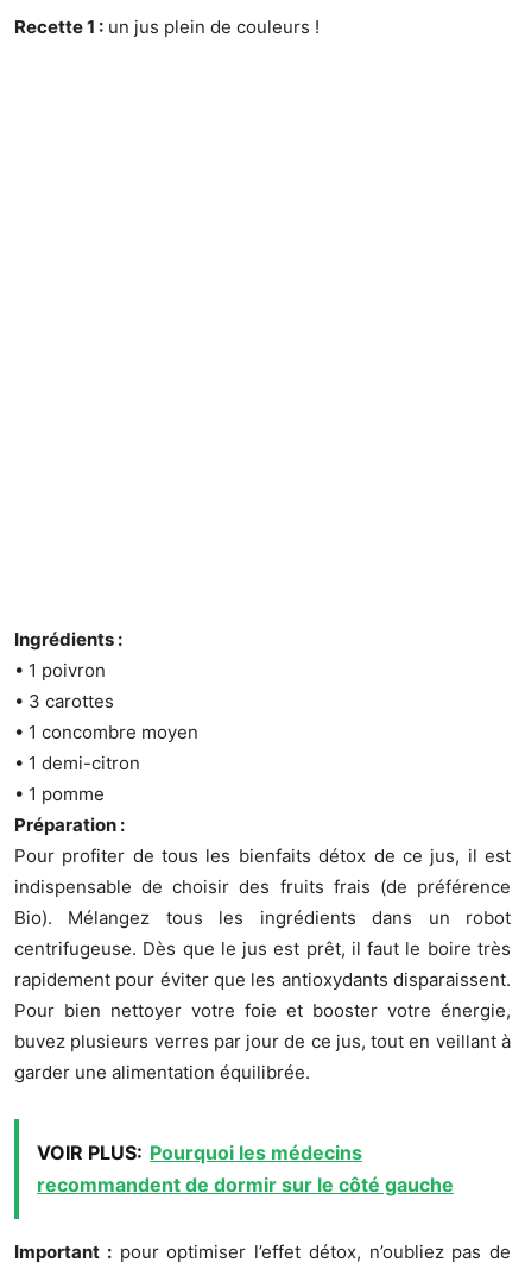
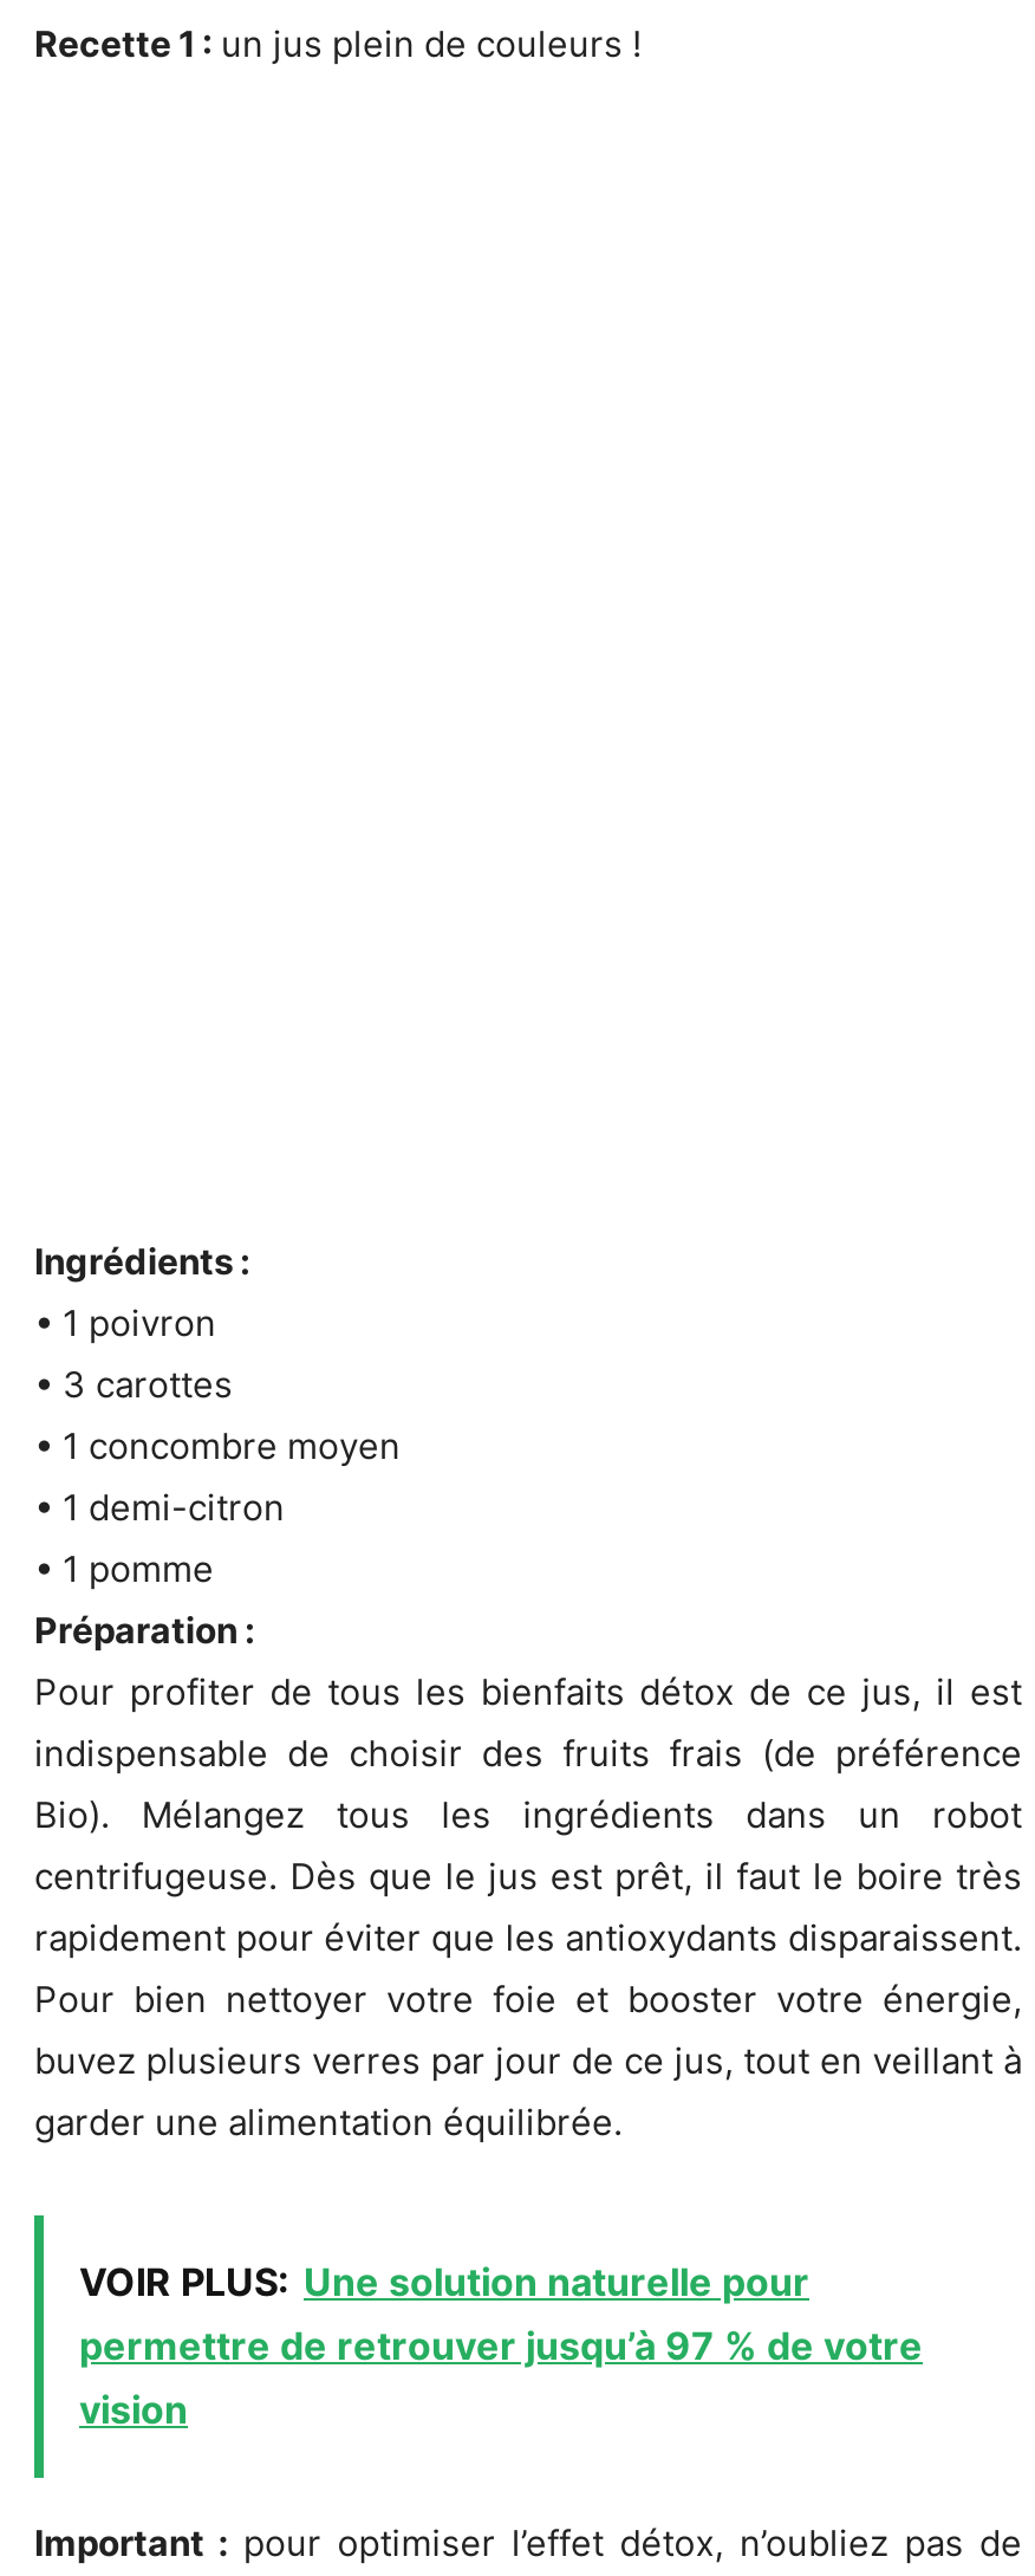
- VOIR PLUS: Pourquoi les médecins
- recommandent de dormir sur le côté gauche
+ VOIR PLUS: Une solution naturelle pour
+ permettre de retrouver jusqu’à 97 % de votre
+ vision
